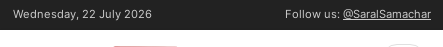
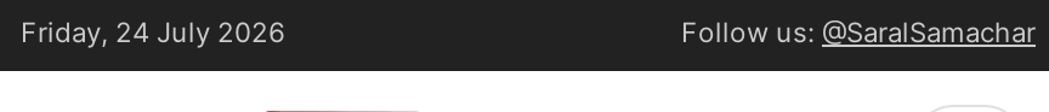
- Wednesday, 22 July 2026
+ Friday, 24 July 2026
